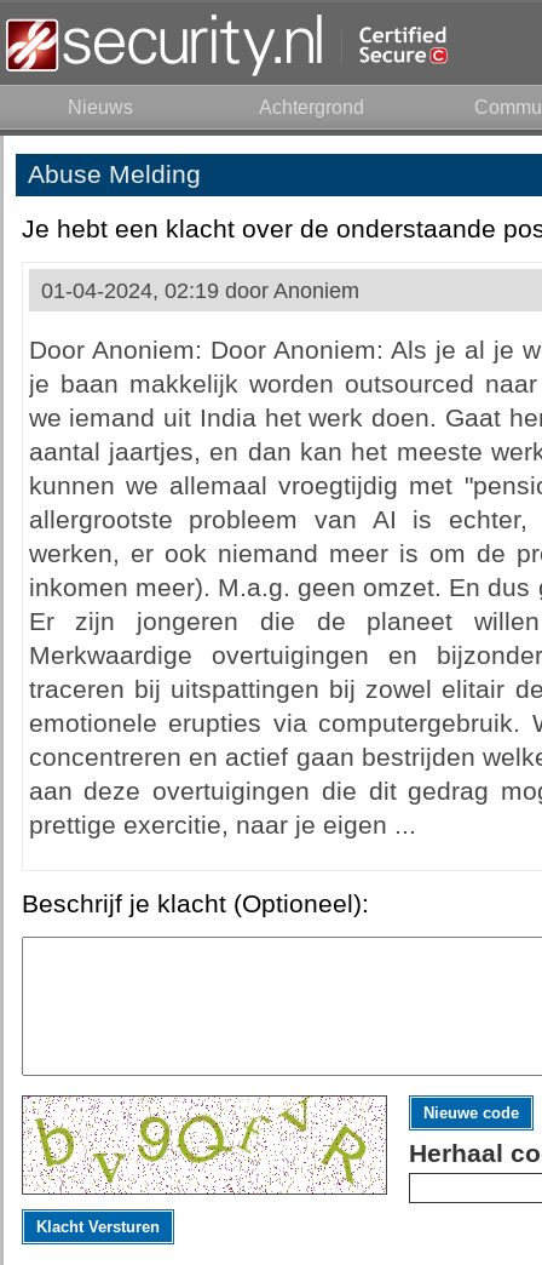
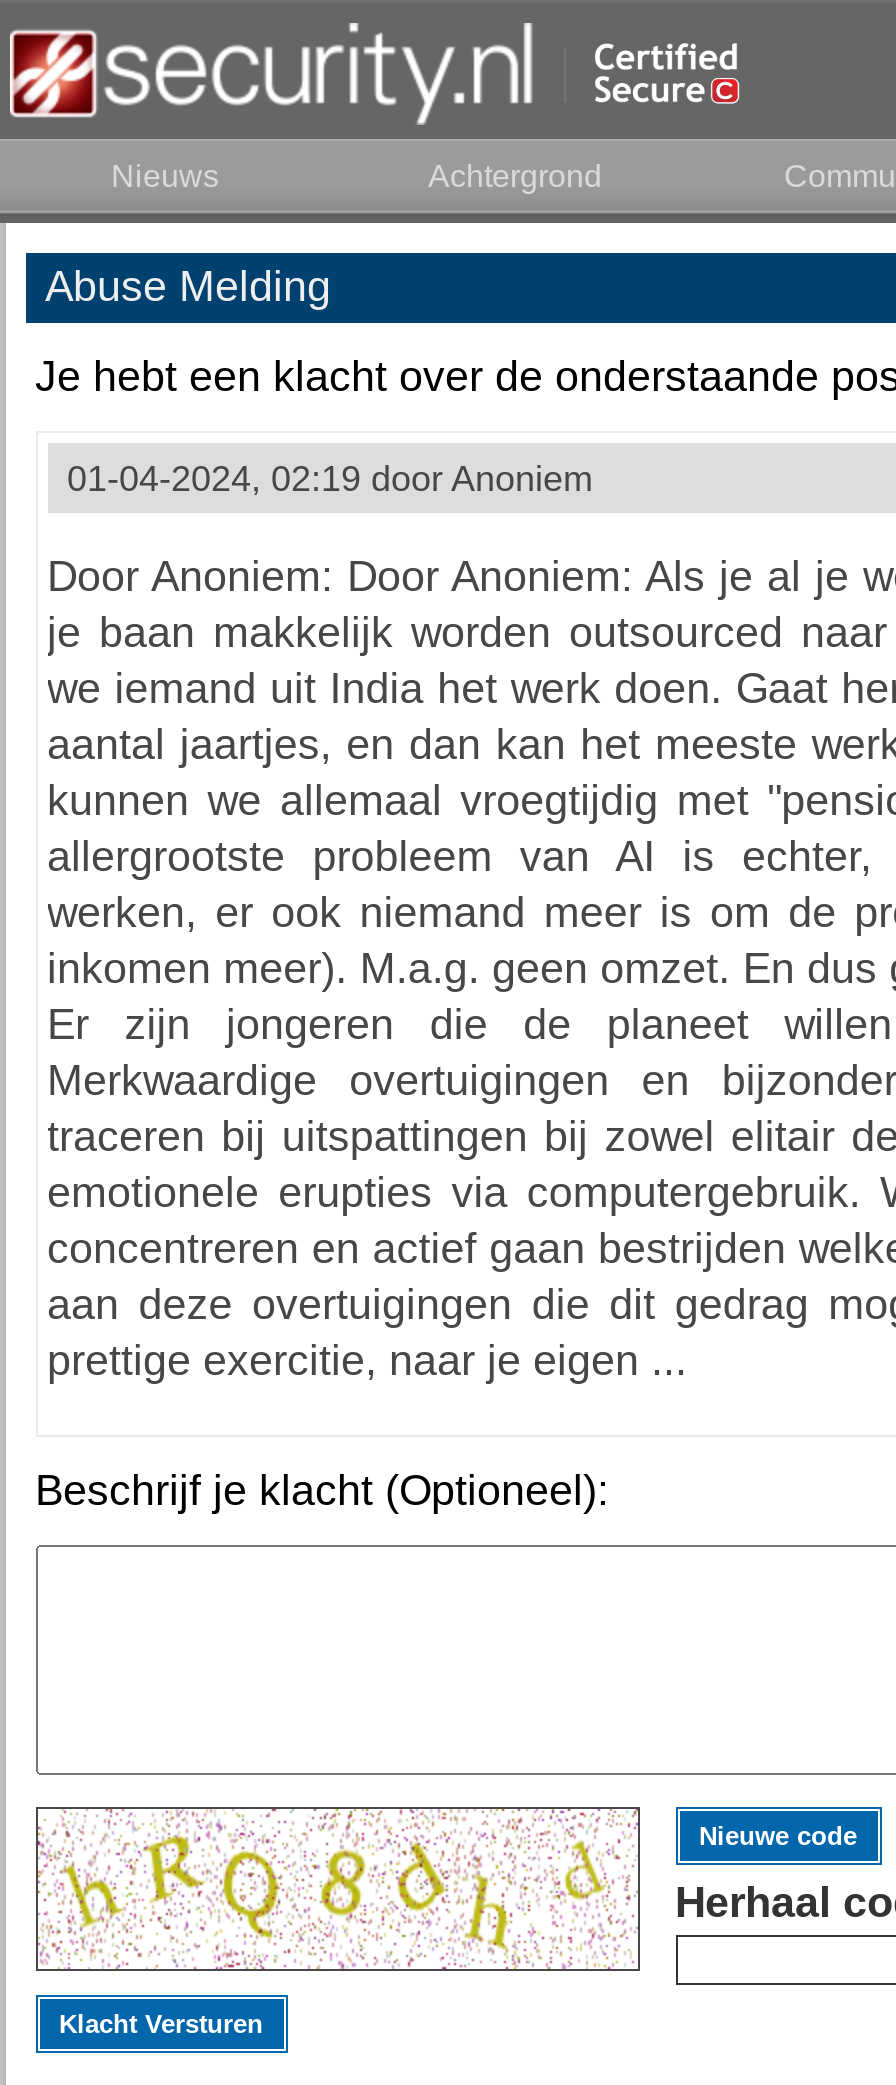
- [image]
+ [image]
